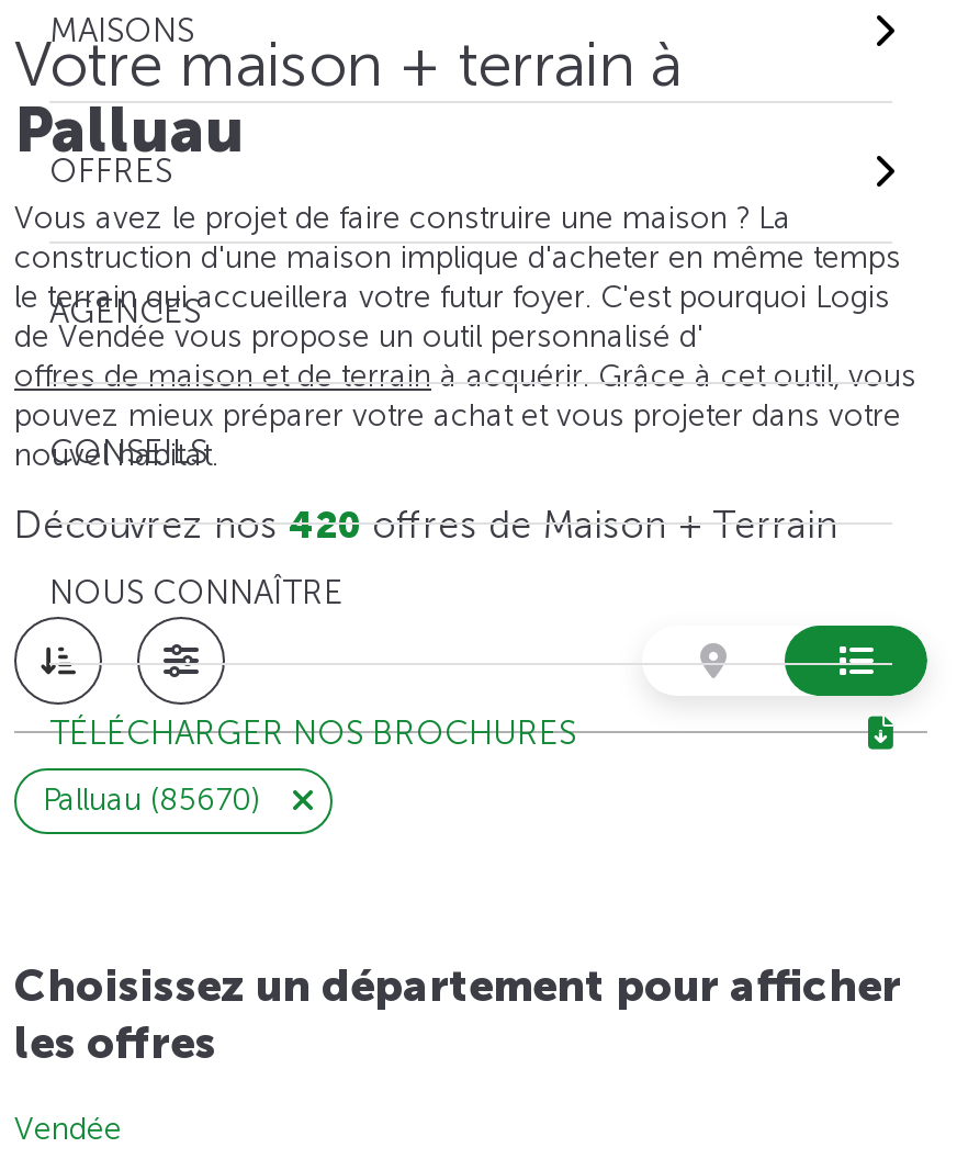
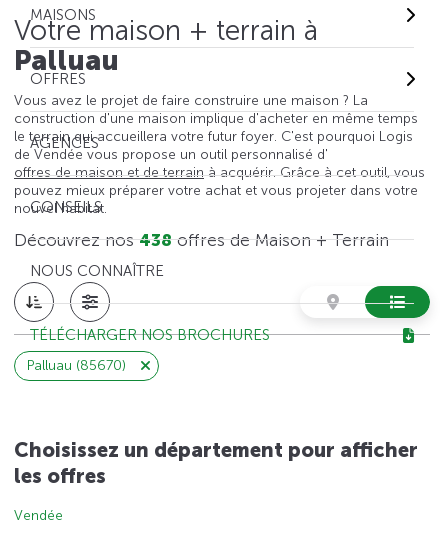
- Découvrez nos 420 offres de Maison + Terrain
+ Découvrez nos 438 offres de Maison + Terrain
